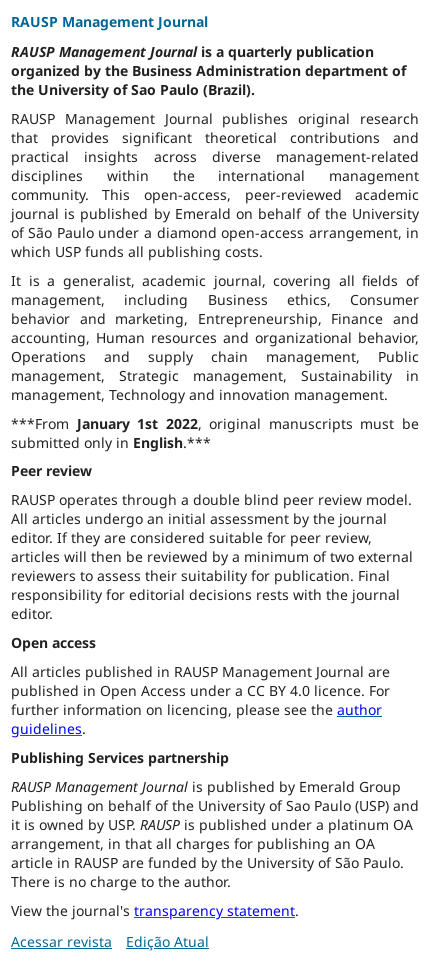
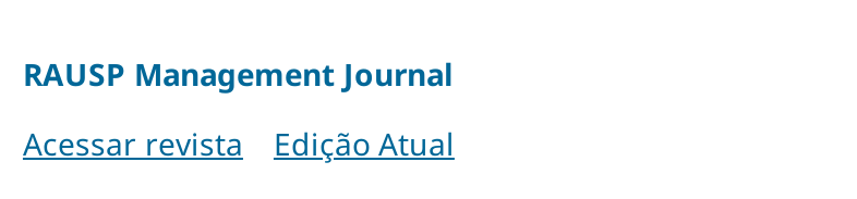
- RAUSP Management Journal is a quarterly publication
- organized by the Business Administration department of
- the University of Sao Paulo (Brazil).
- RAUSP Management Journal publishes original research
- that provides significant theoretical contributions and
- practical insights across diverse management-related
- disciplines within the international management
- community. This open-access, peer-reviewed academic
- journal is published by Emerald on behalf of the University
- of São Paulo under a diamond open-access arrangement, in
- which USP funds all publishing costs.
- It is a generalist, academic journal, covering all fields of
- management, including Business ethics, Consumer
- behavior and marketing, Entrepreneurship, Finance and
- accounting, Human resources and organizational behavior,
- Operations and supply chain management, Public
- management, Strategic management, Sustainability in
- management, Technology and innovation management.
- ***From January 1st 2022, original manuscripts must be
- submitted only in English.***
- Peer review
- RAUSP operates through a double blind peer review model.
- All articles undergo an initial assessment by the journal
- editor. If they are considered suitable for peer review,
- articles will then be reviewed by a minimum of two external
- reviewers to assess their suitability for publication. Final
- responsibility for editorial decisions rests with the journal
- editor.
- Open access
- All articles published in RAUSP Management Journal are
- published in Open Access under a CC BY 4.0 licence. For
- further information on licencing, please see the author
- guidelines.
- Publishing Services partnership
- RAUSP Management Journal is published by Emerald Group
- Publishing on behalf of the University of Sao Paulo (USP) and
- it is owned by USP. RAUSP is published under a platinum OA
- arrangement, in that all charges for publishing an OA
- article in RAUSP are funded by the University of São Paulo.
- There is no charge to the author.
- View the journal's transparency statement.
